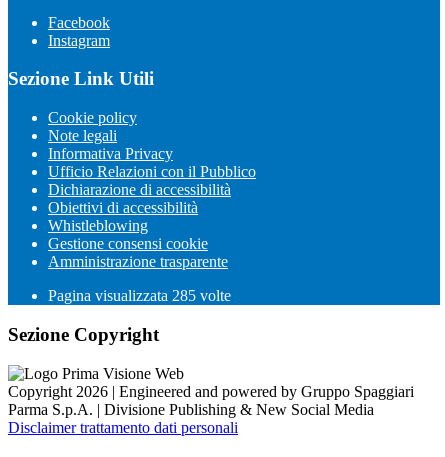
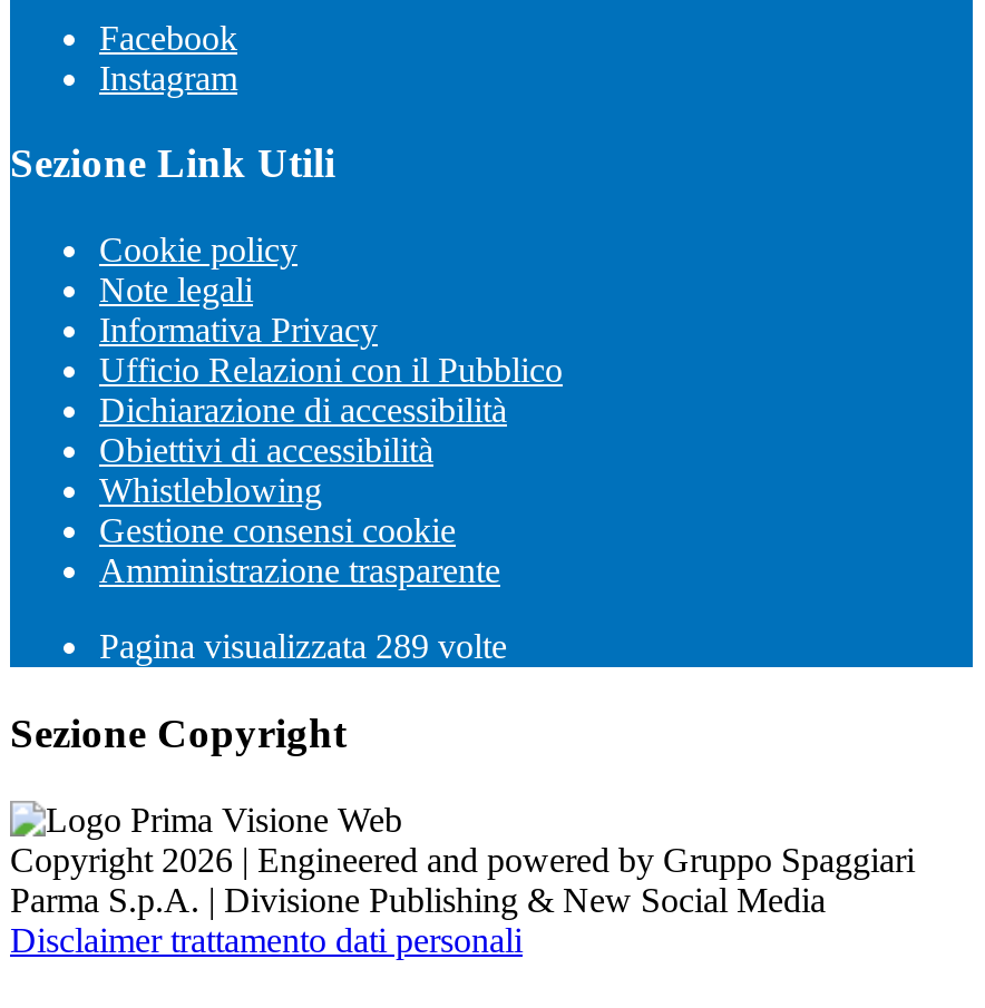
- Pagina visualizzata 285 volte
+ Pagina visualizzata 289 volte
